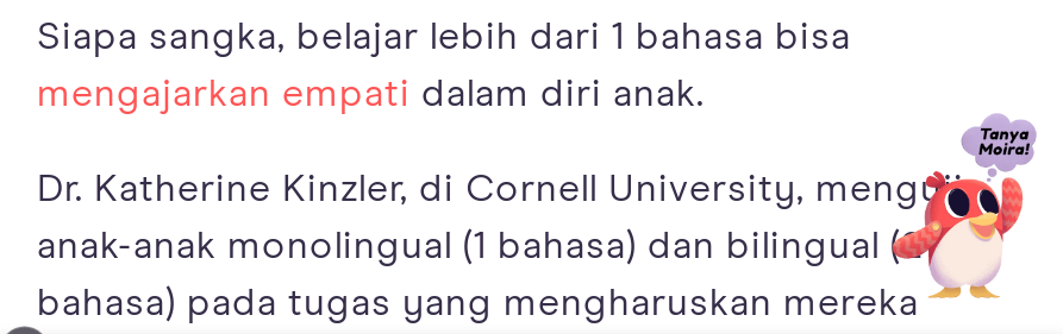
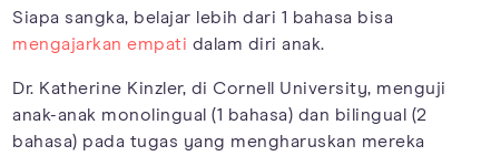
- [image]
